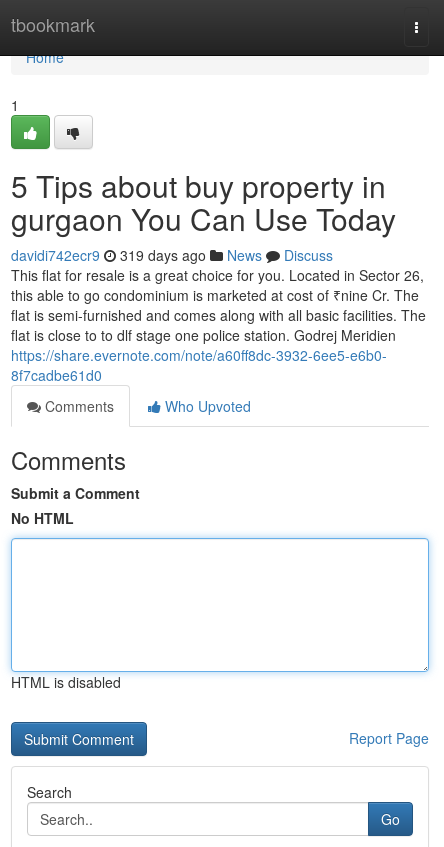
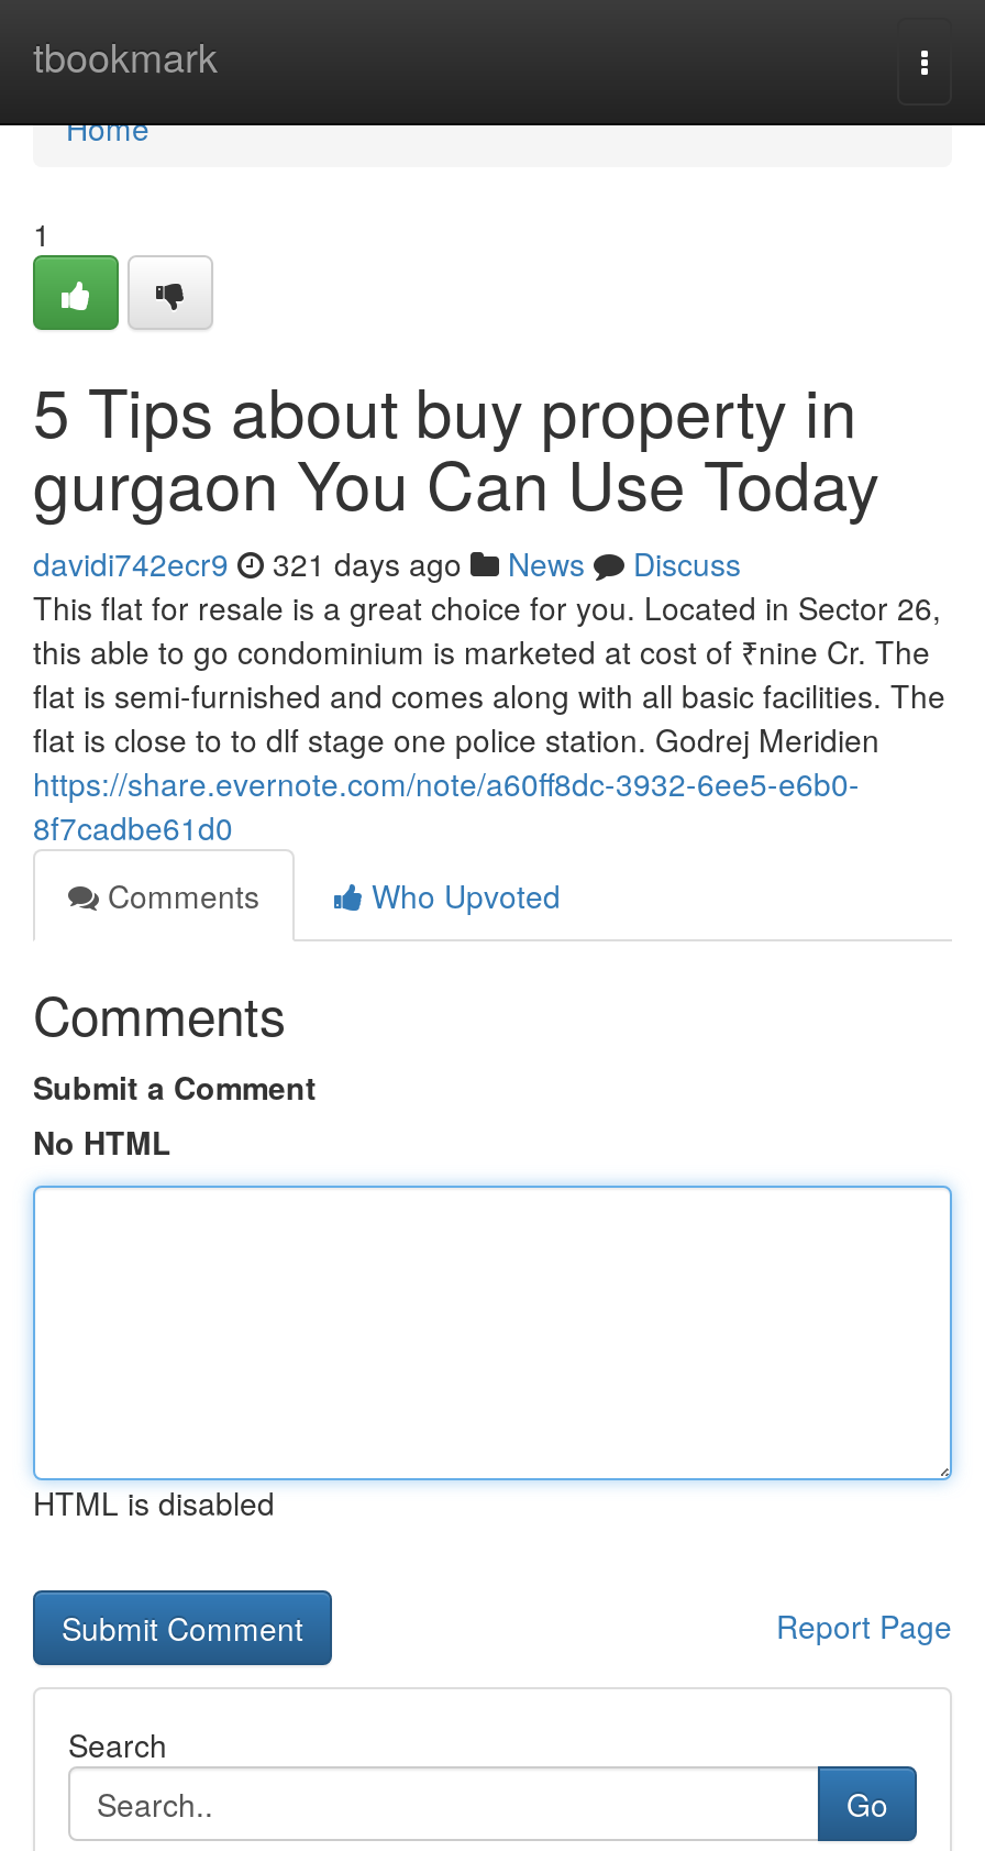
- davidi742ecr9 319 days ago News Discuss
+ davidi742ecr9 321 days ago News Discuss
